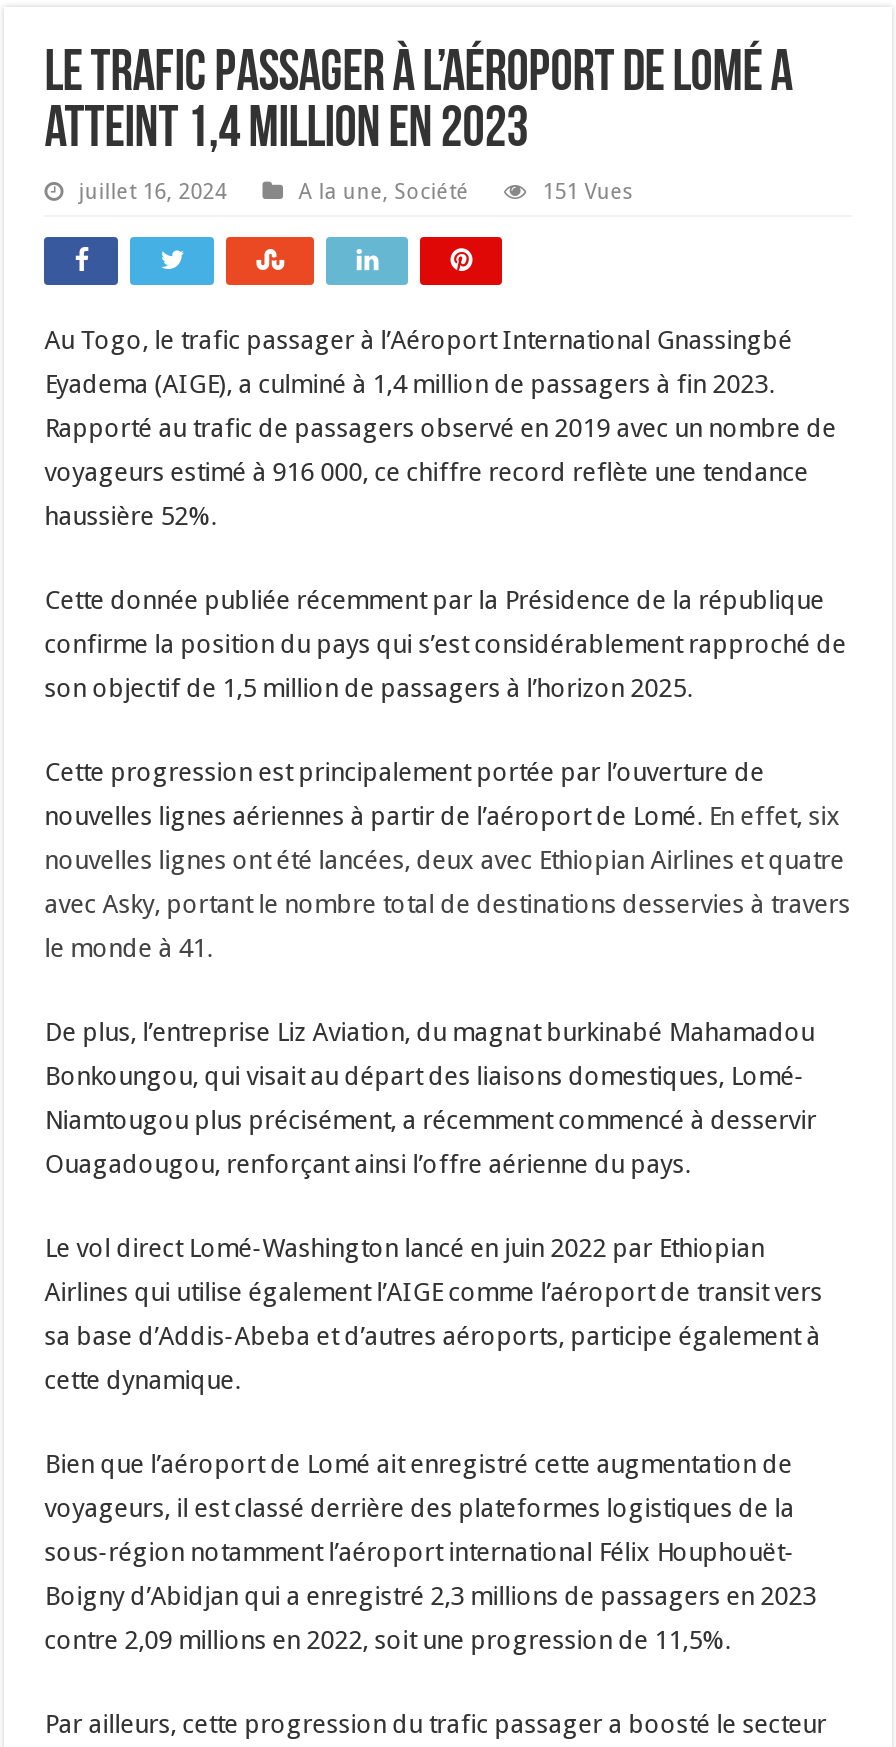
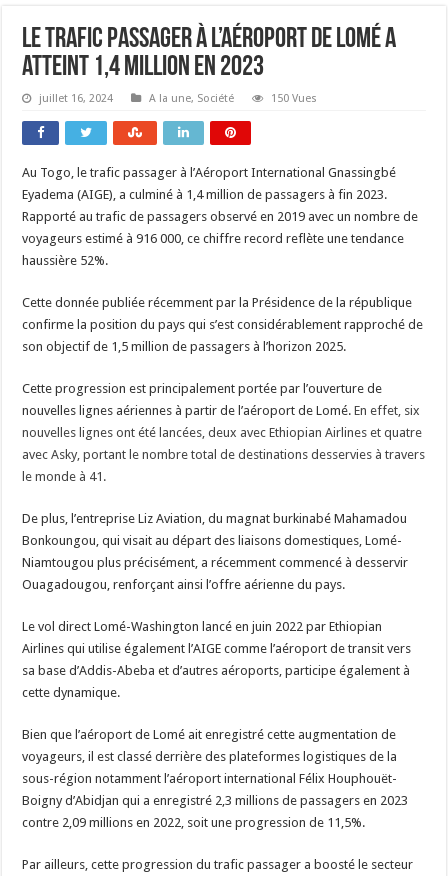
- 151 Vues
+ 150 Vues
